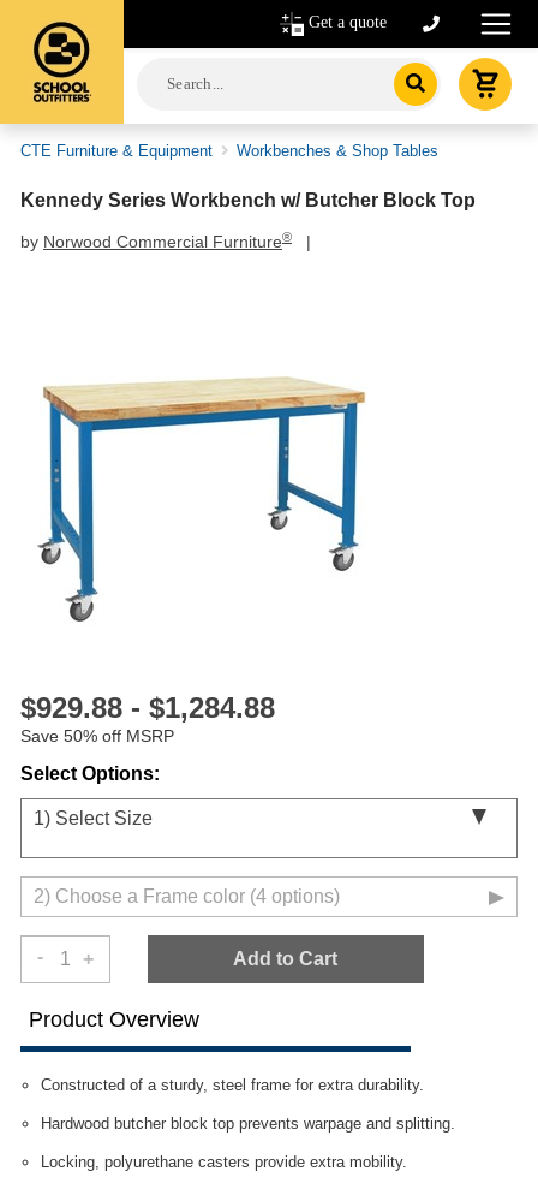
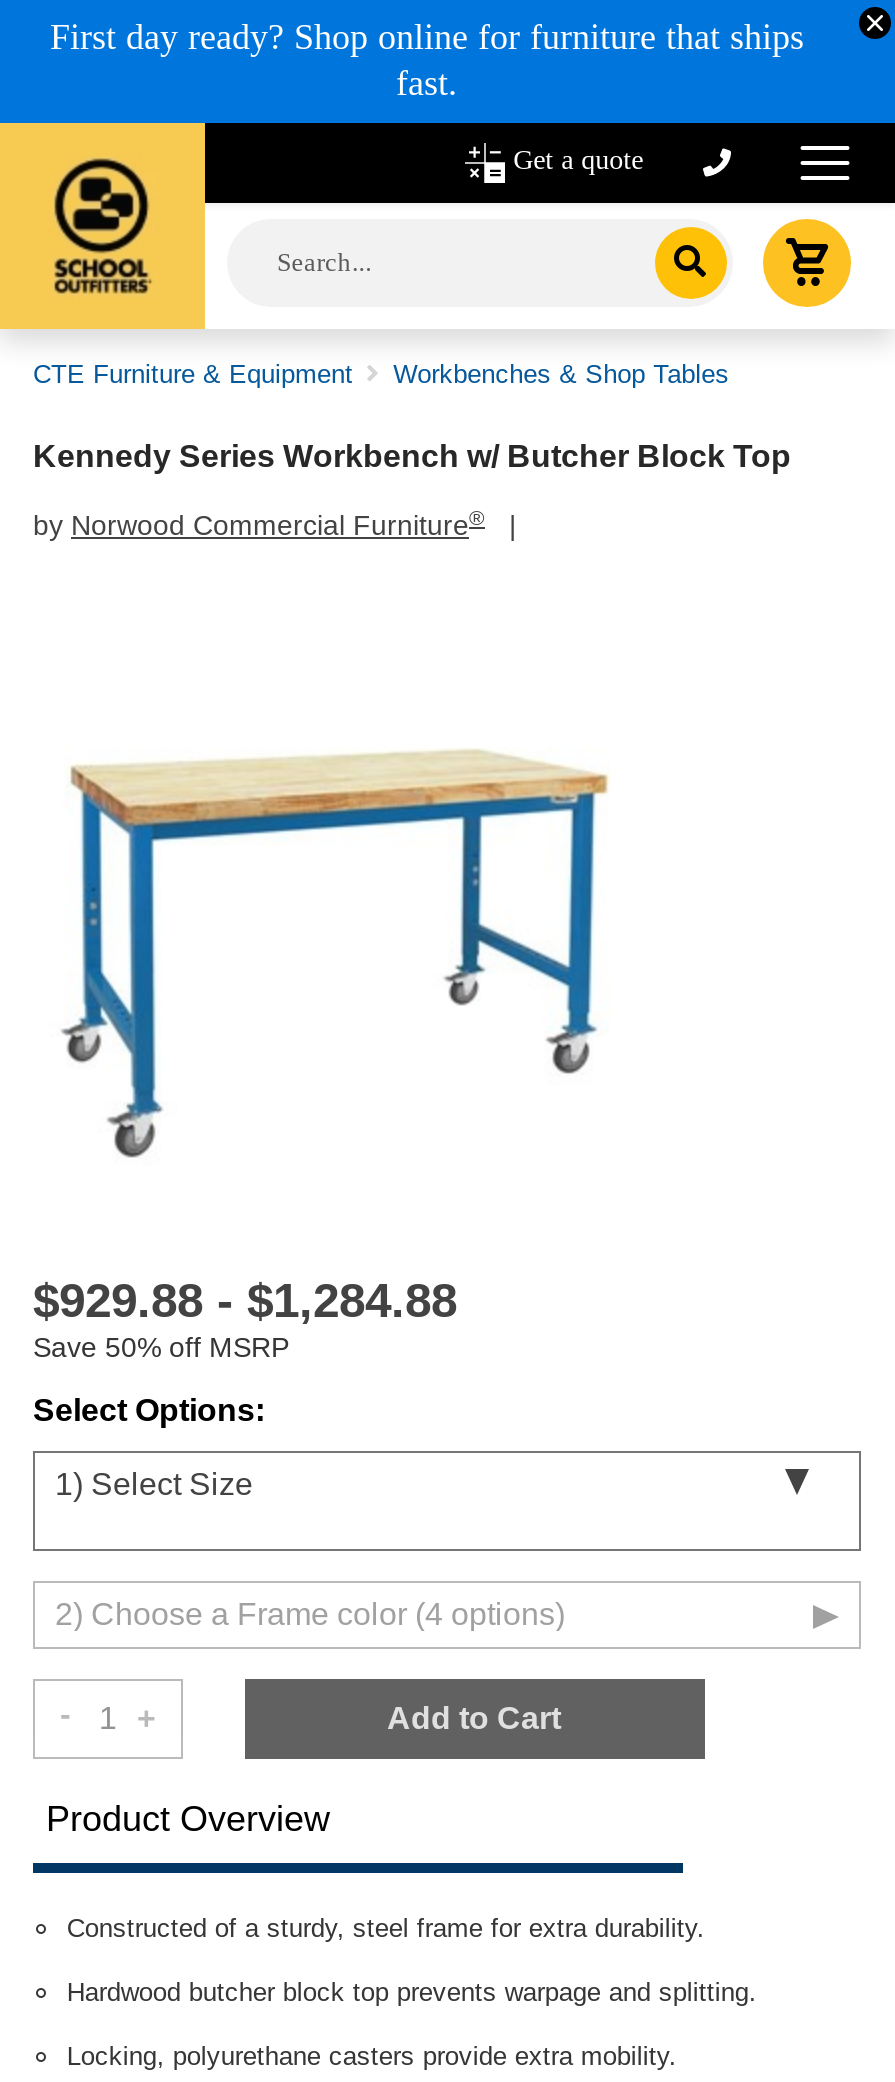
+ First day ready? Shop online for furniture that ships
+ fast.
